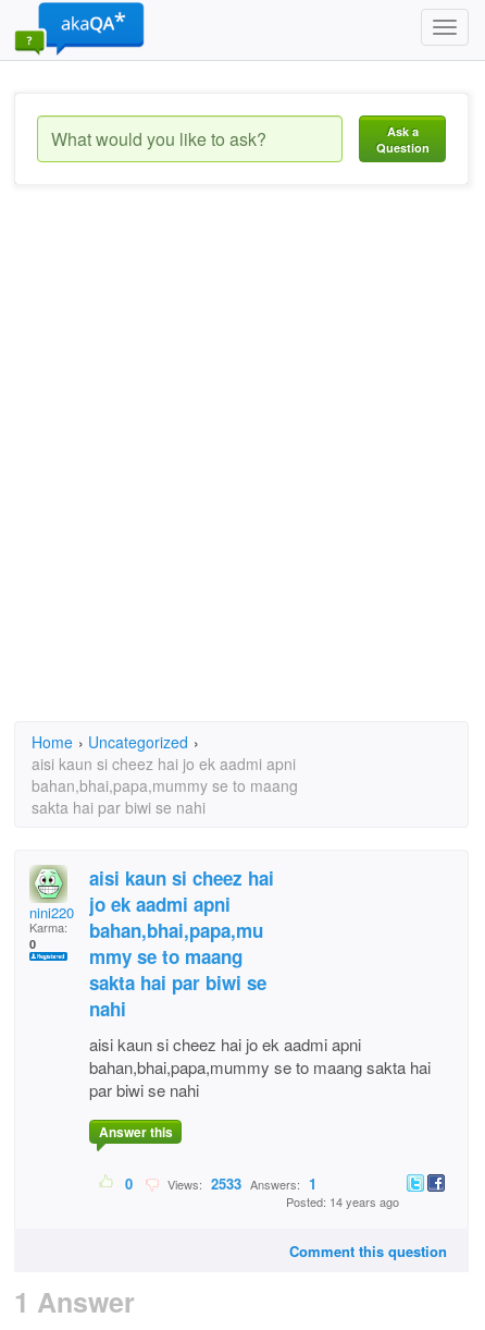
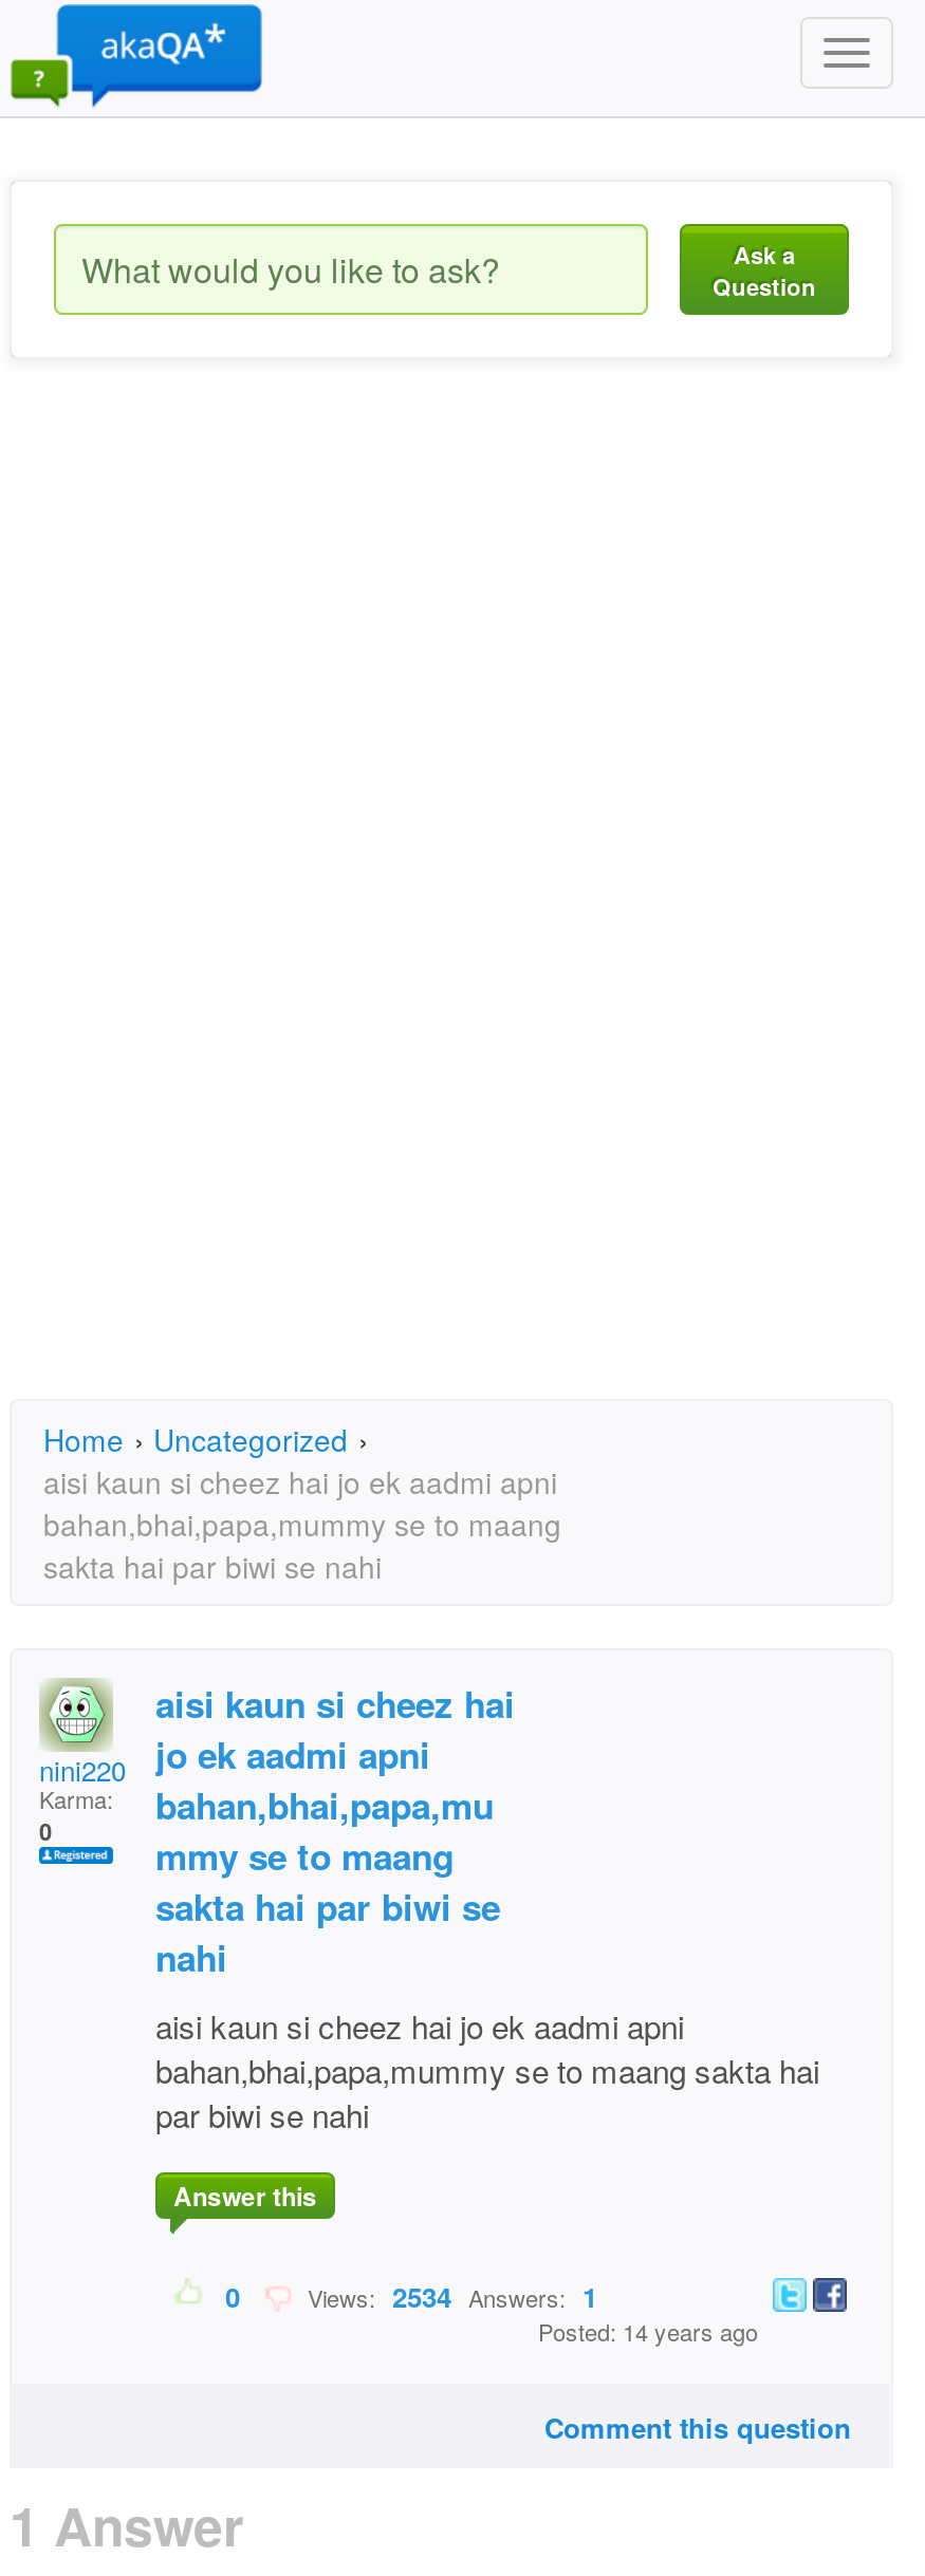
- Views: 2533 Answers: 1
+ Views: 2534 Answers: 1
